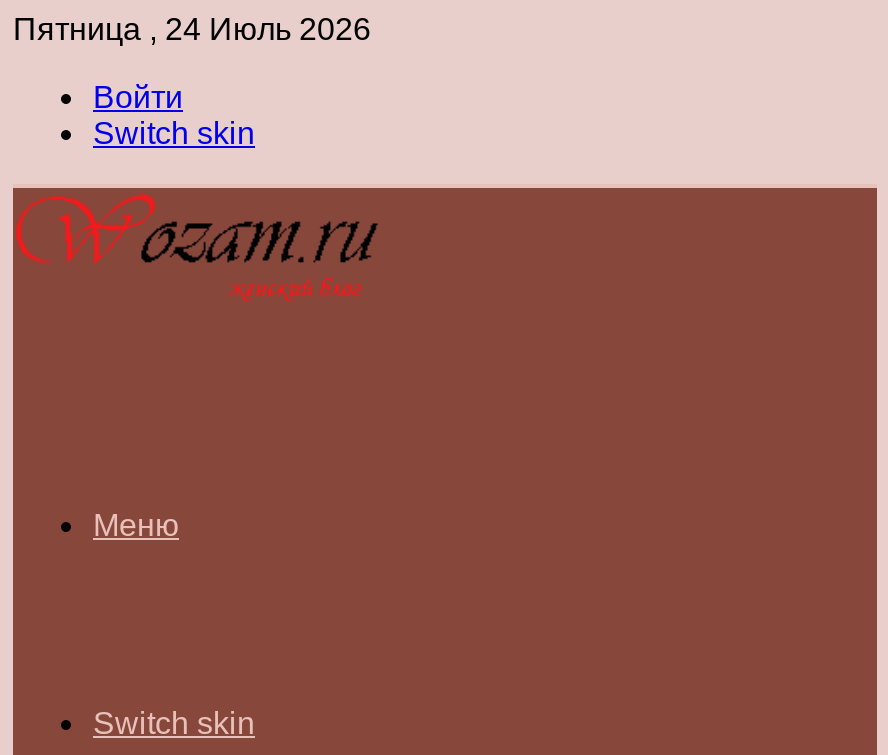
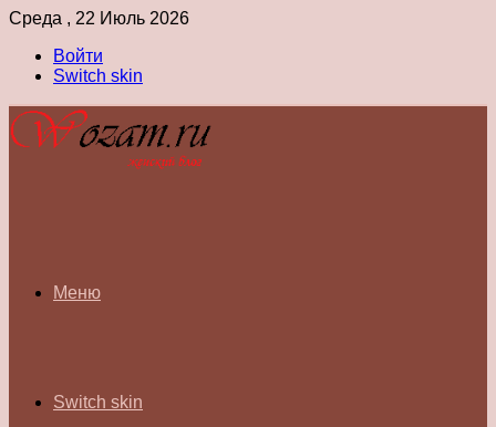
- Пятница , 24 Июль 2026
+ Среда , 22 Июль 2026
